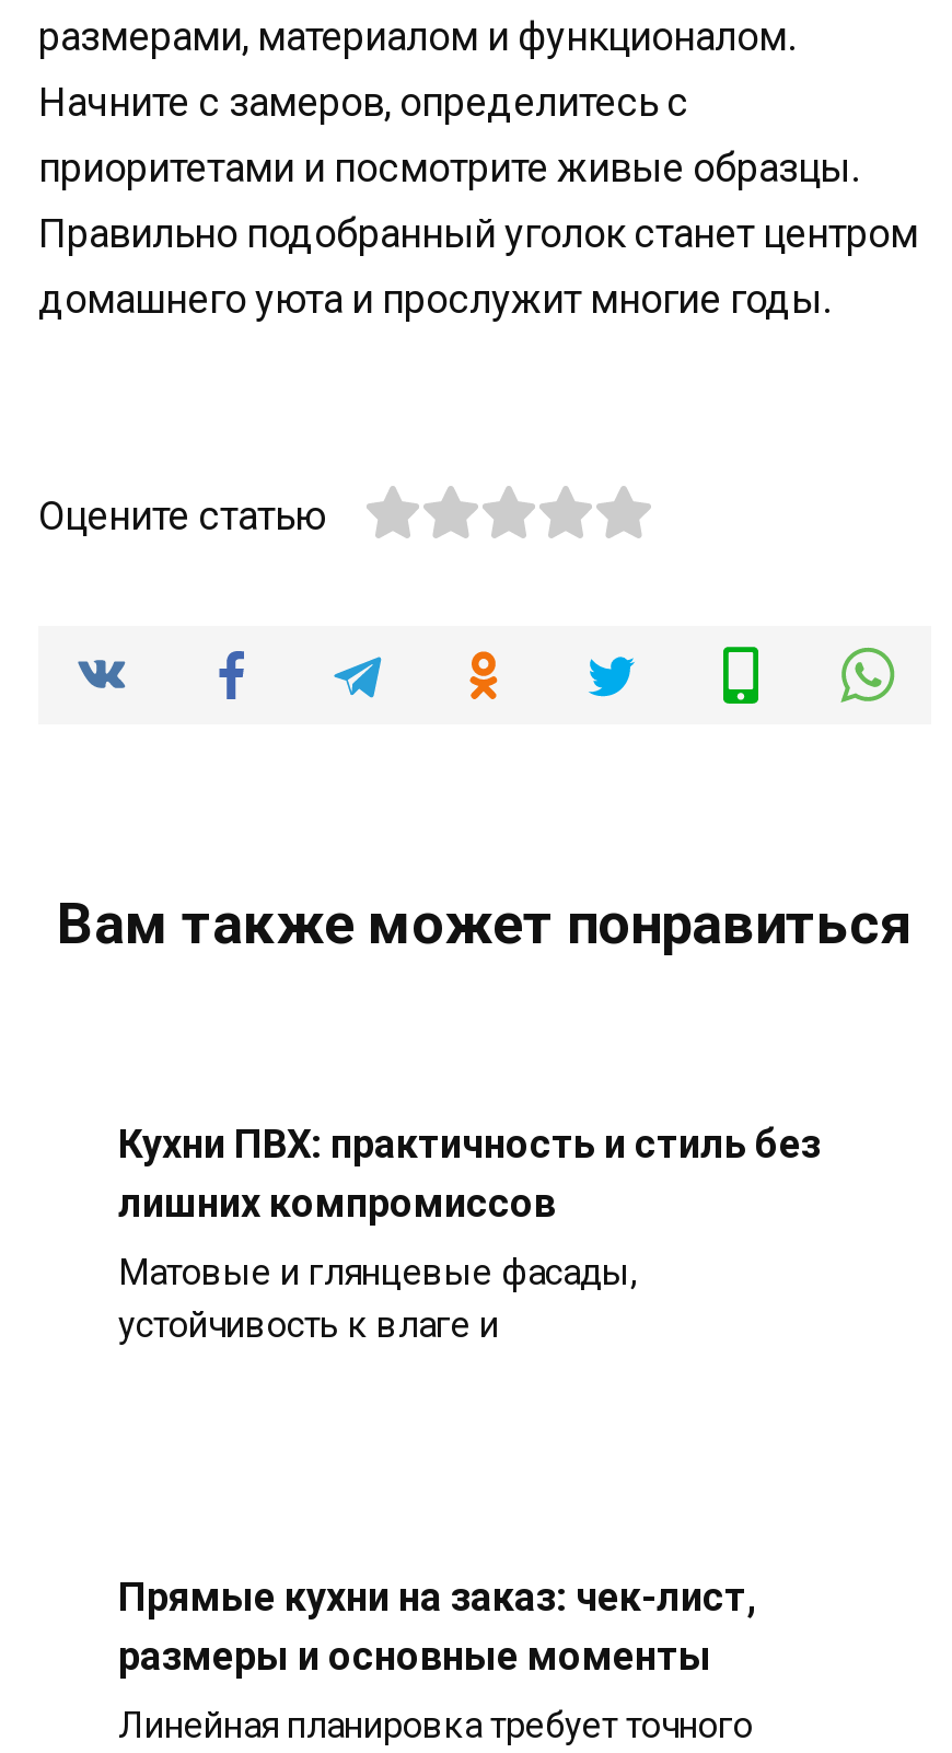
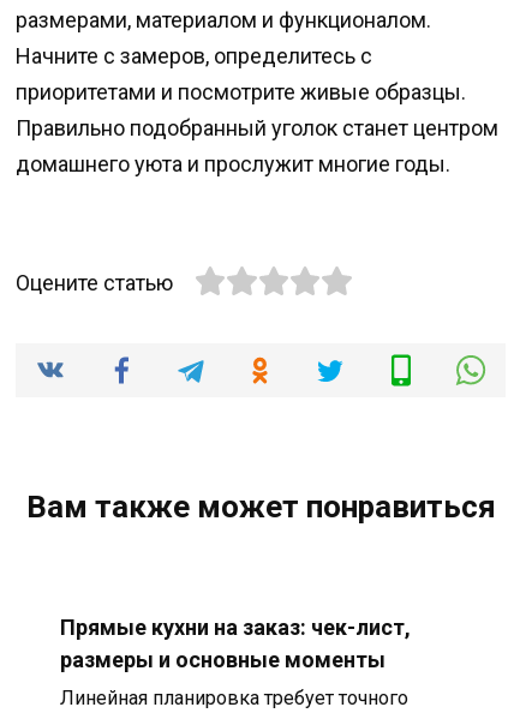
- Кухни ПВХ: практичность и стиль без
- лишних компромиссов
- Матовые и глянцевые фасады,
- устойчивость к влаге и
